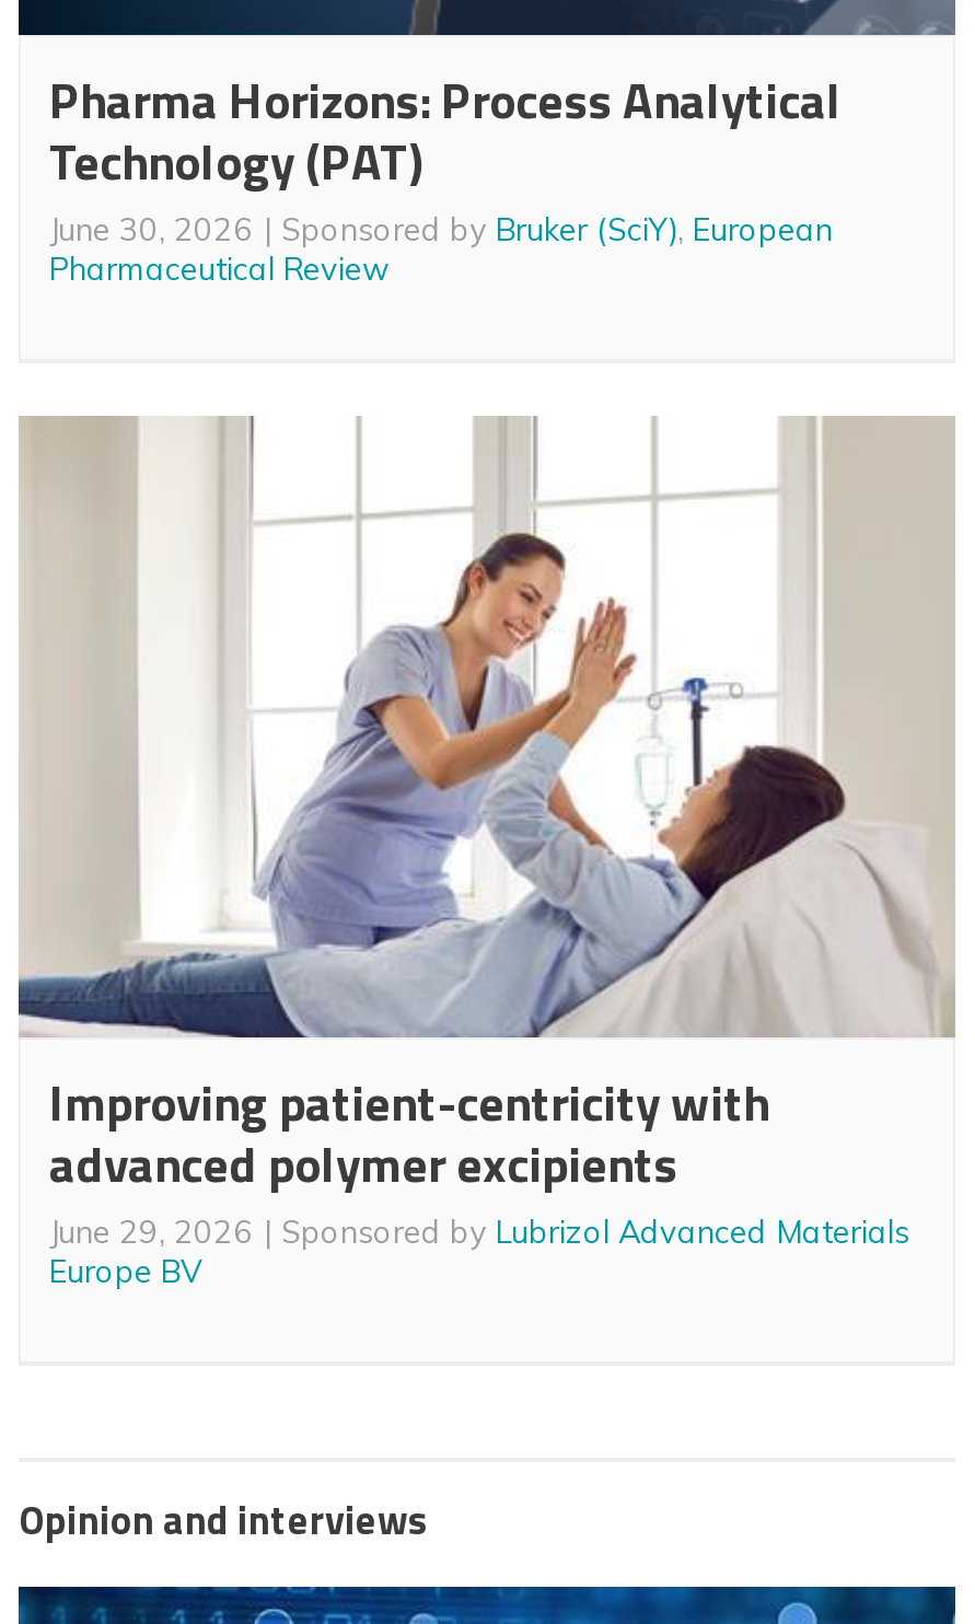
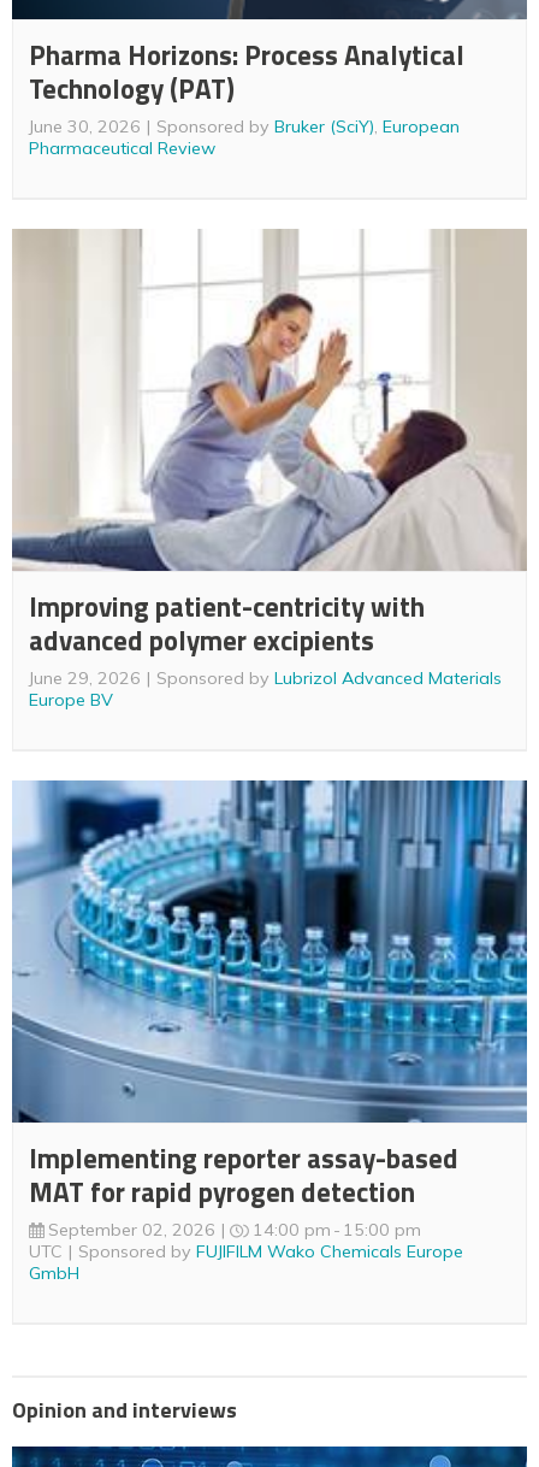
+ [image]
+ Implementing reporter assay-based
+ MAT for rapid pyrogen detection
+ September 02, 2026
+ 14:00 pm 15:00 pm
+ UTC
+ Sponsored by FUJIFILM Wako Chemicals Europe
+ GmbH
